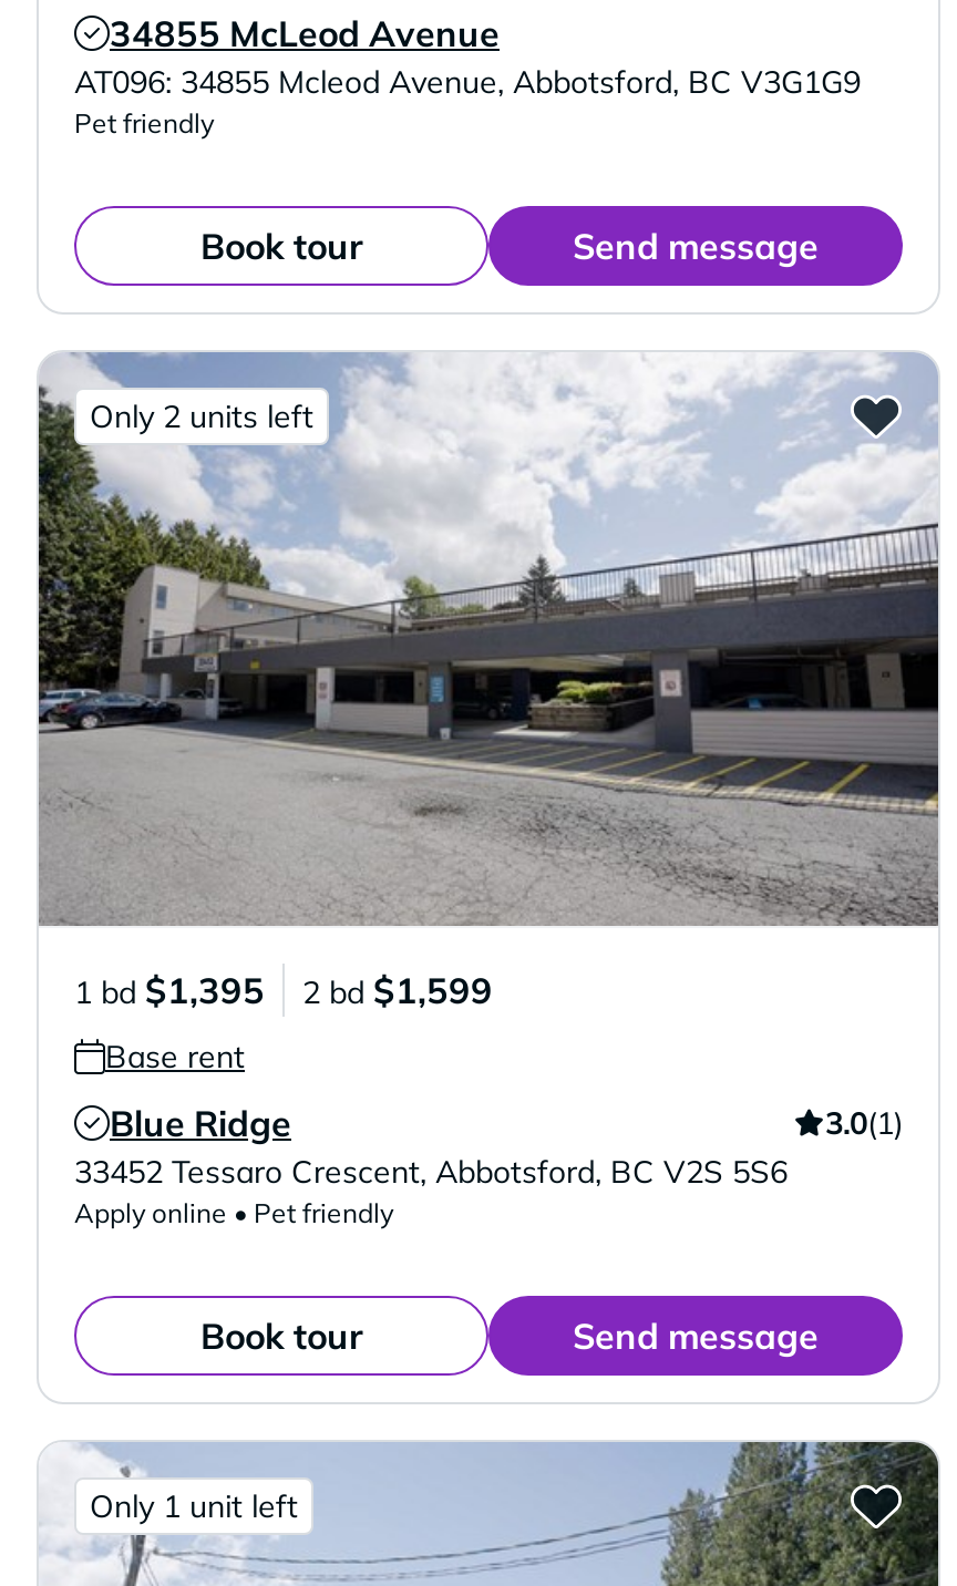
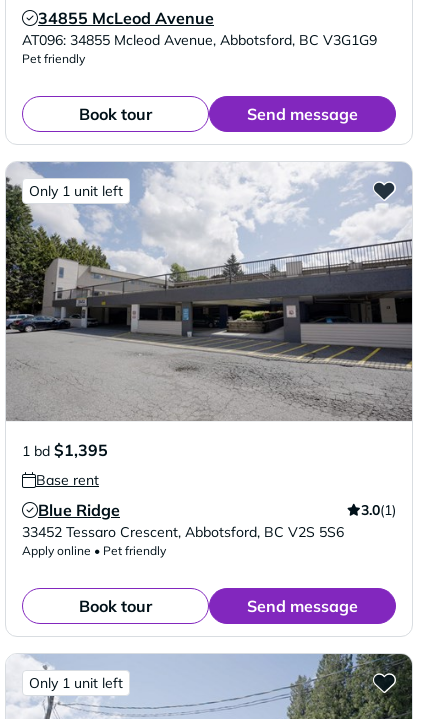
- Only 2 units left
+ Only 1 unit left

- 2 bd $1,599
